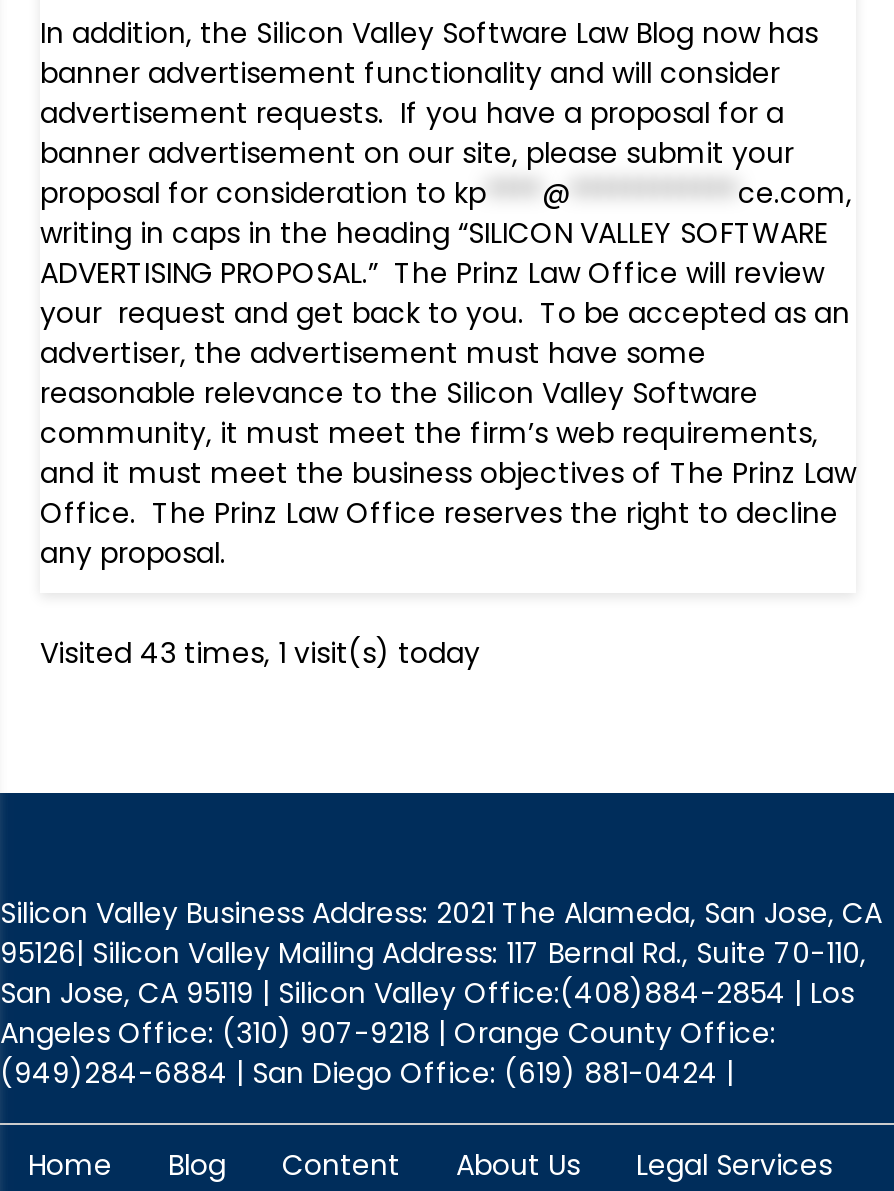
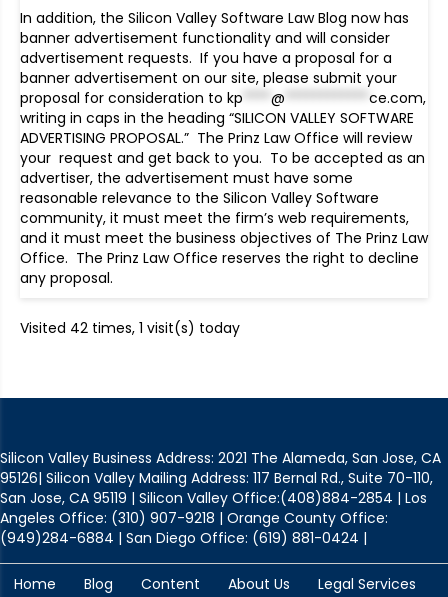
- Visited 43 times, 1 visit(s) today
+ Visited 42 times, 1 visit(s) today
